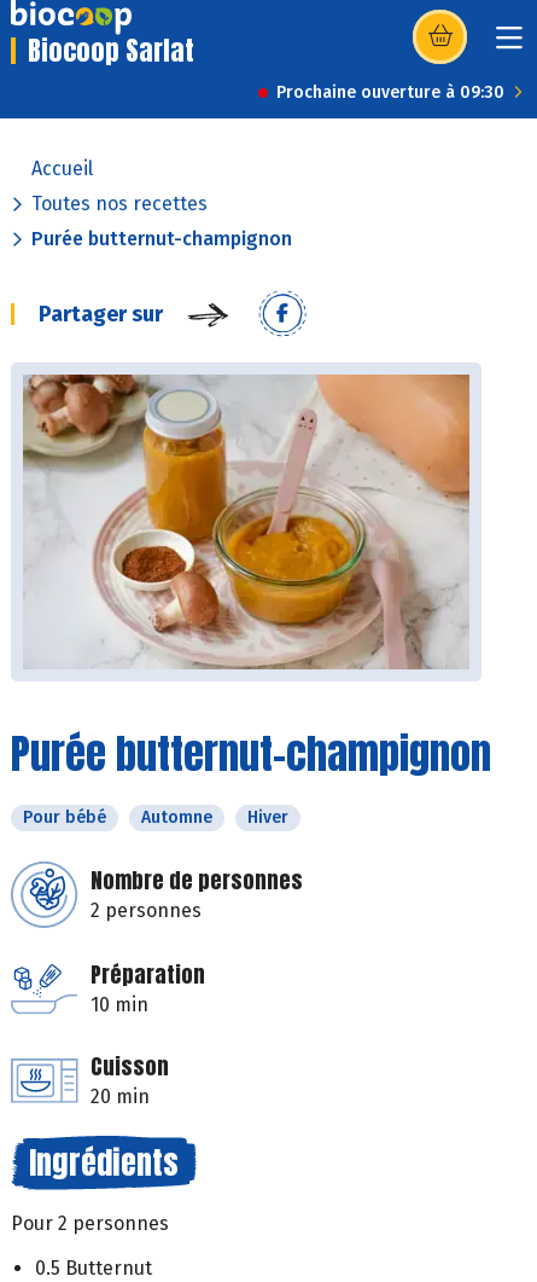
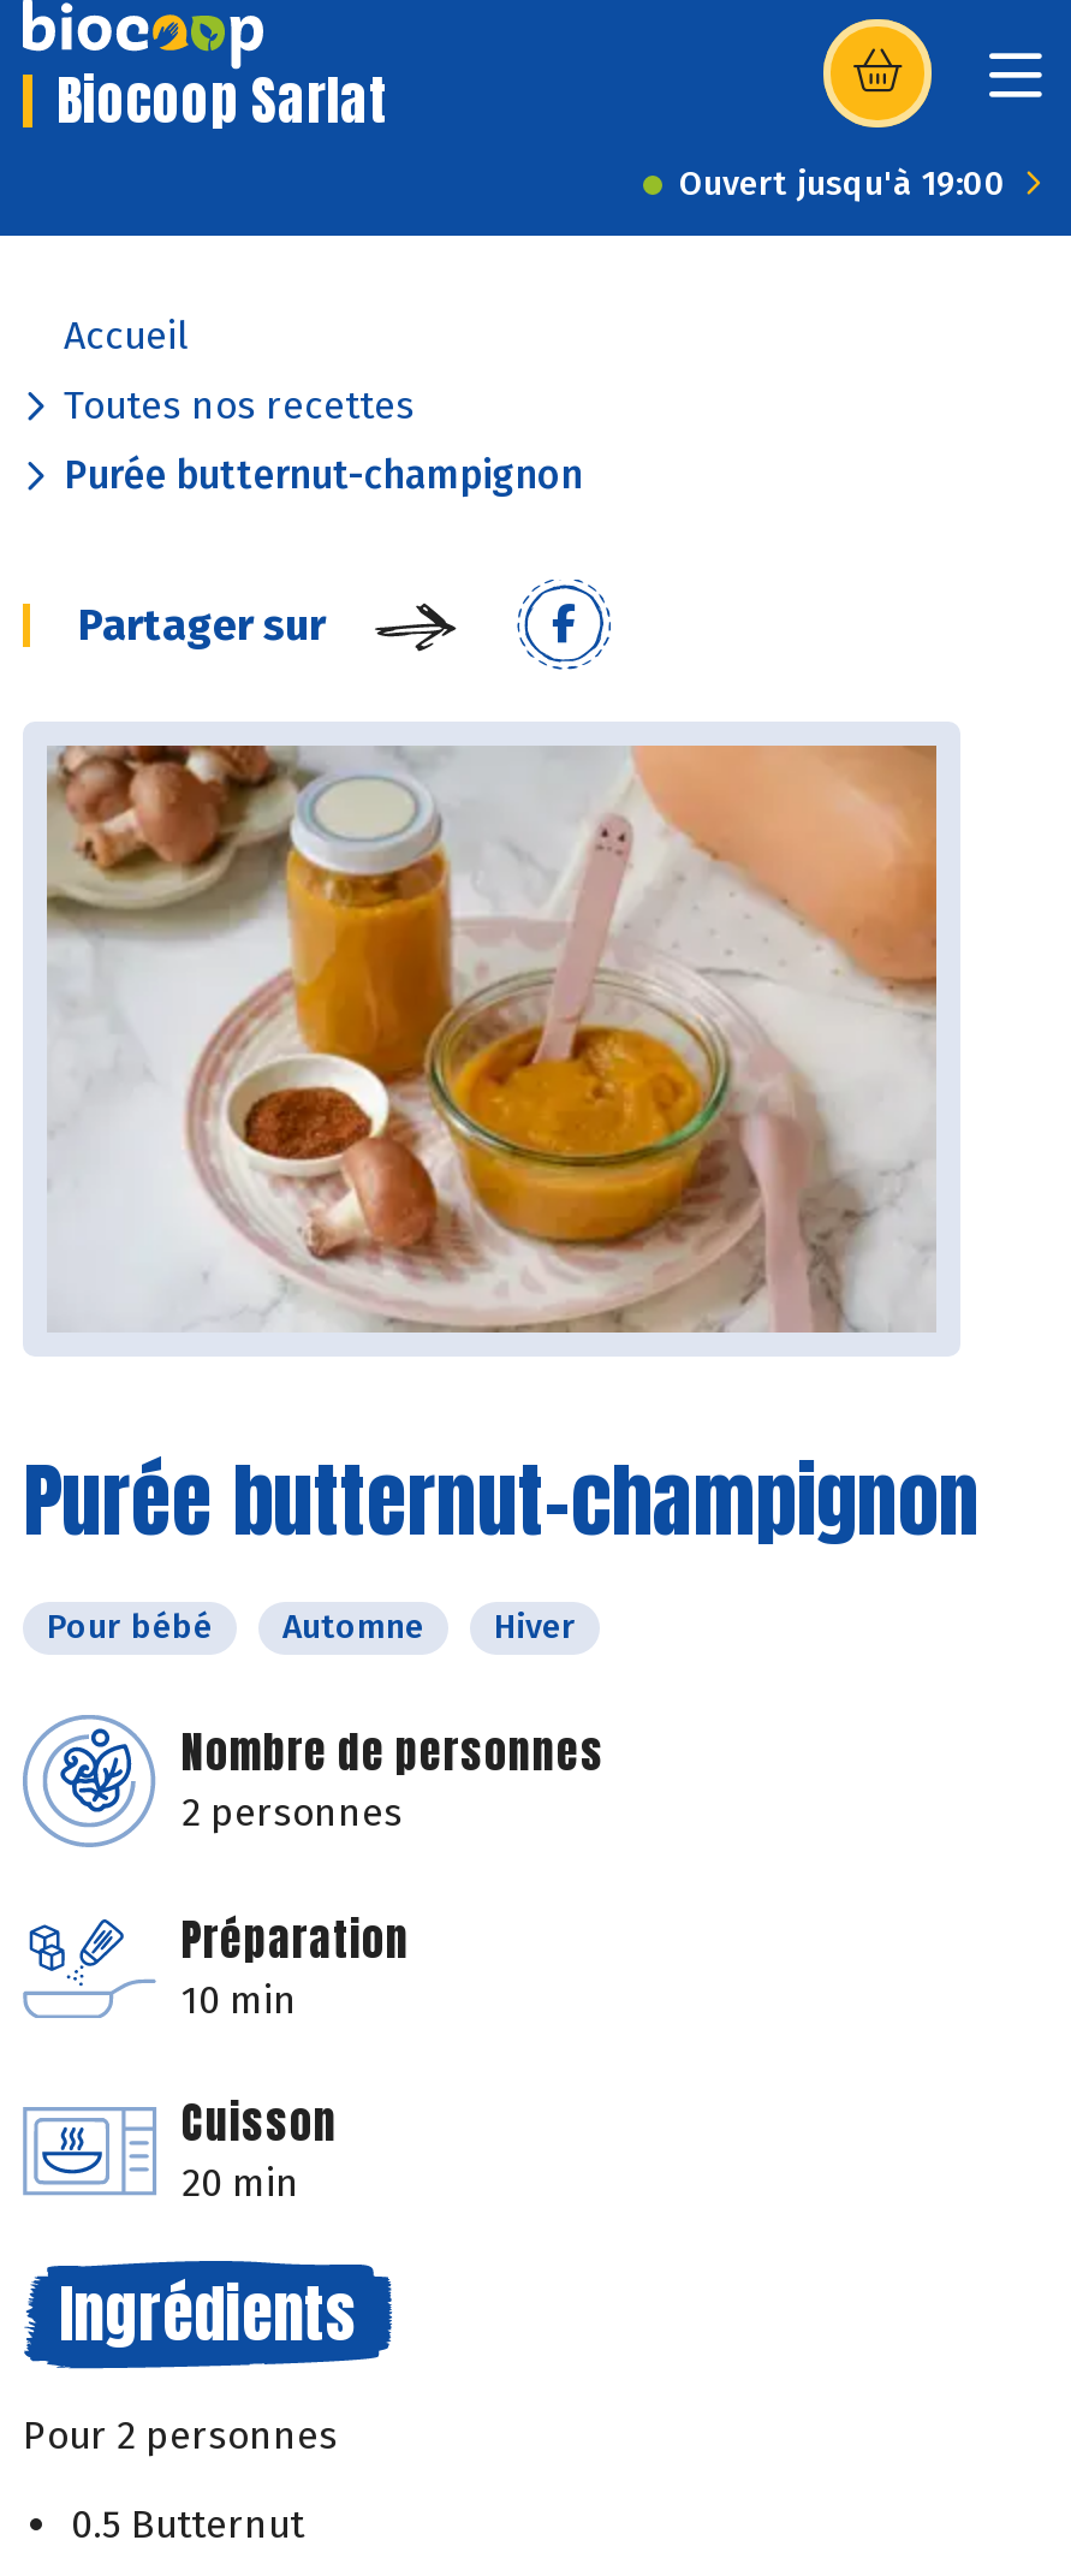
- Prochaine ouverture à 09:30
+ Ouvert jusqu'à 19:00
